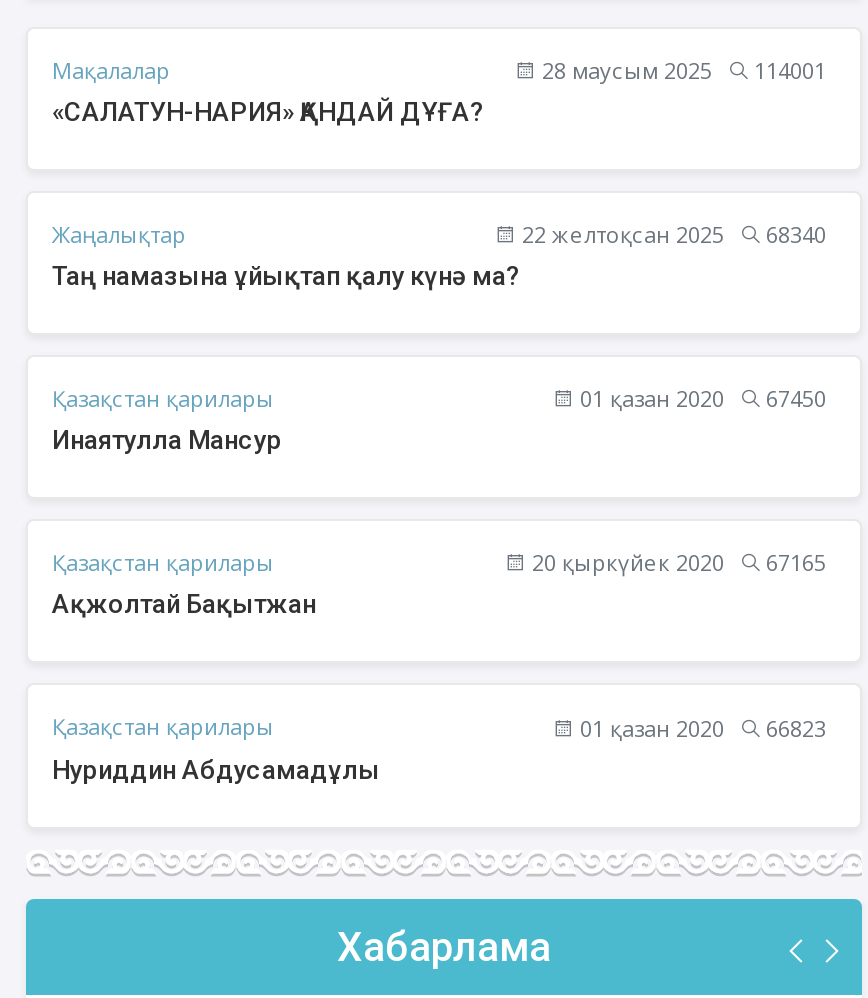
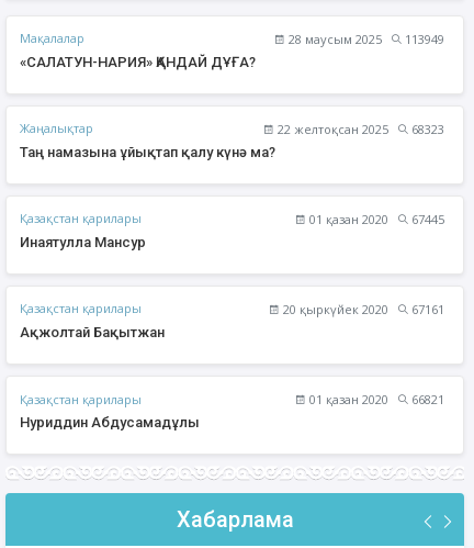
- 114001
+ 113949

- 68340
+ 68323

- 67450
+ 67445

- 67165
+ 67161

- 66823
+ 66821
